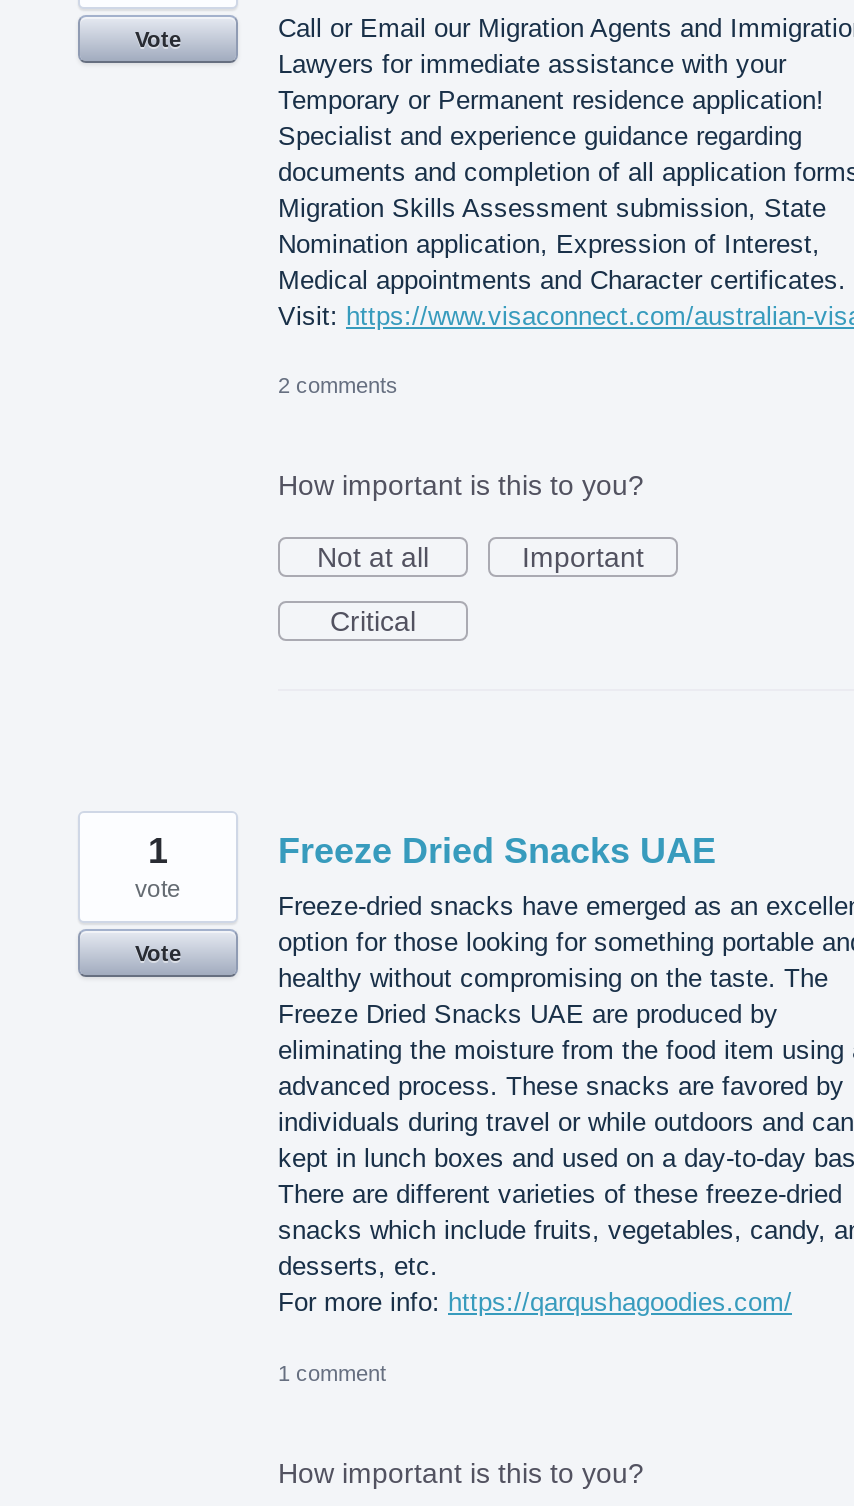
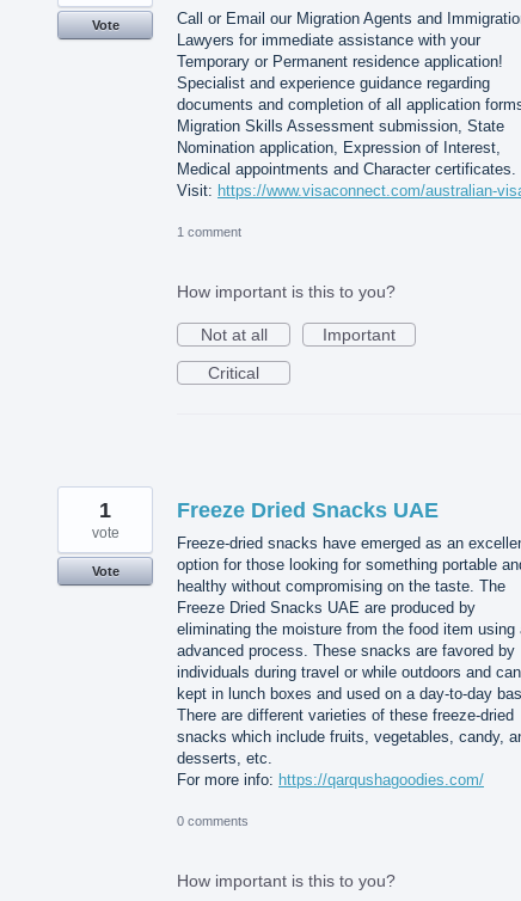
- 2 comments
+ 1 comment

- 1 comment
+ 0 comments
